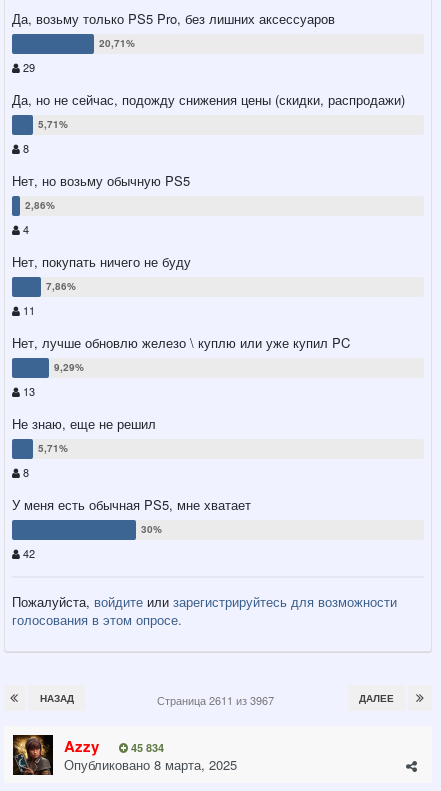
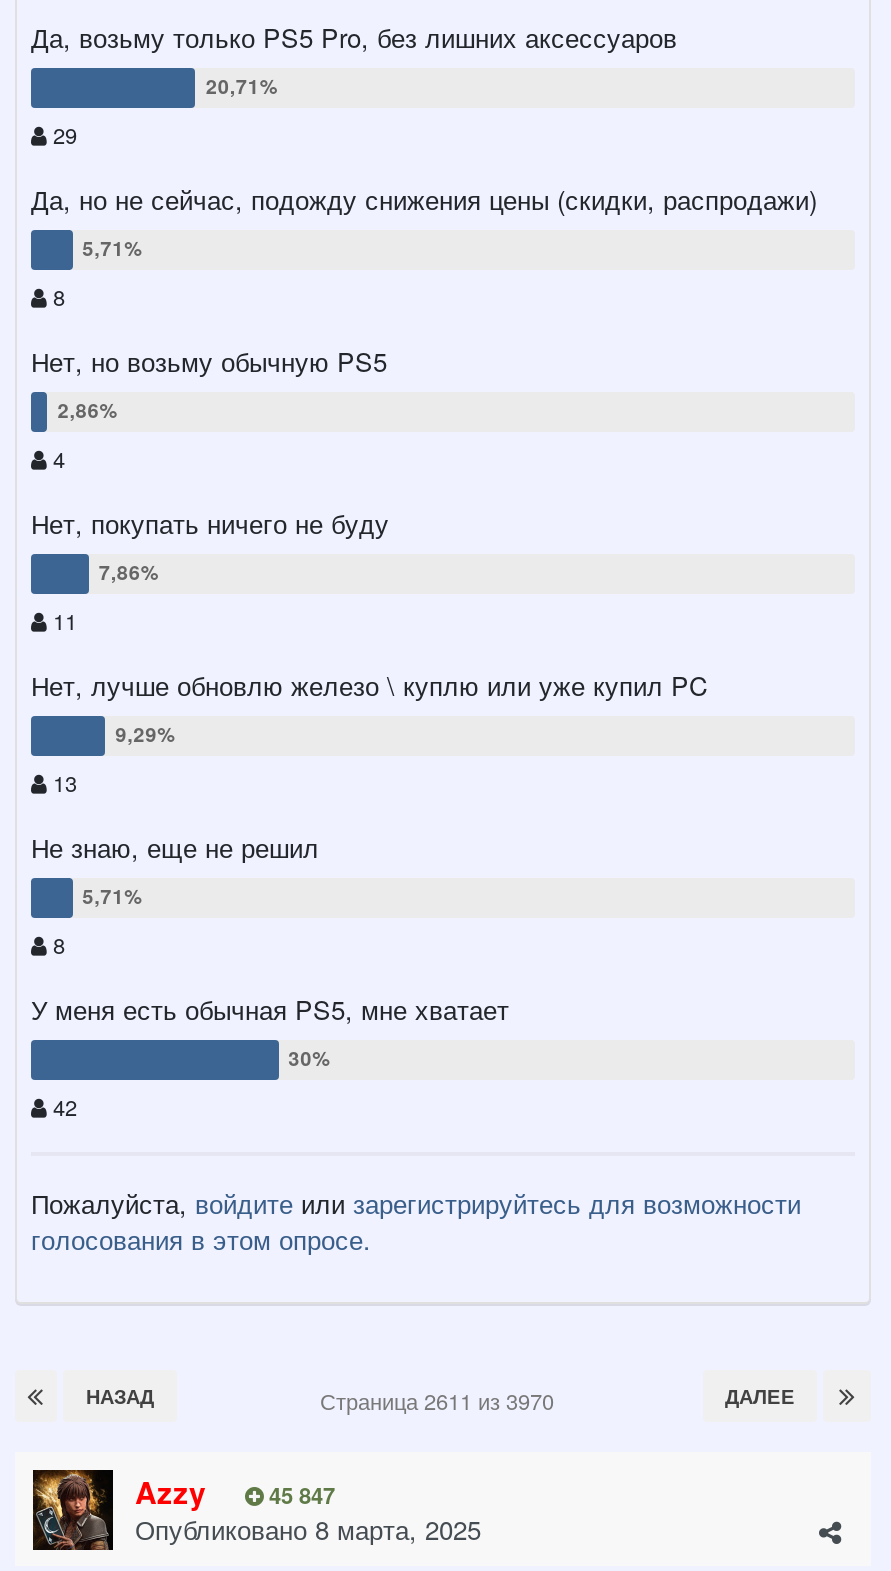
- Страница 2611 из 3967
+ Страница 2611 из 3970

- Azzy 45 834
+ Azzy 45 847
